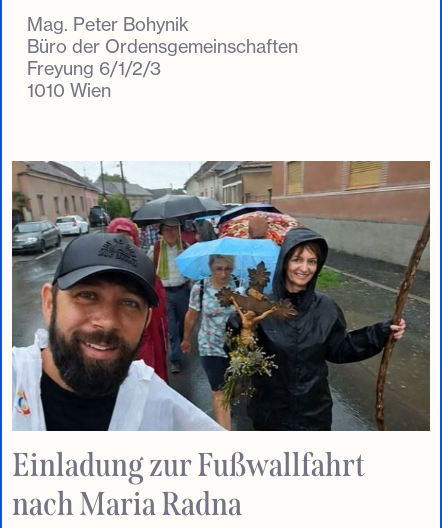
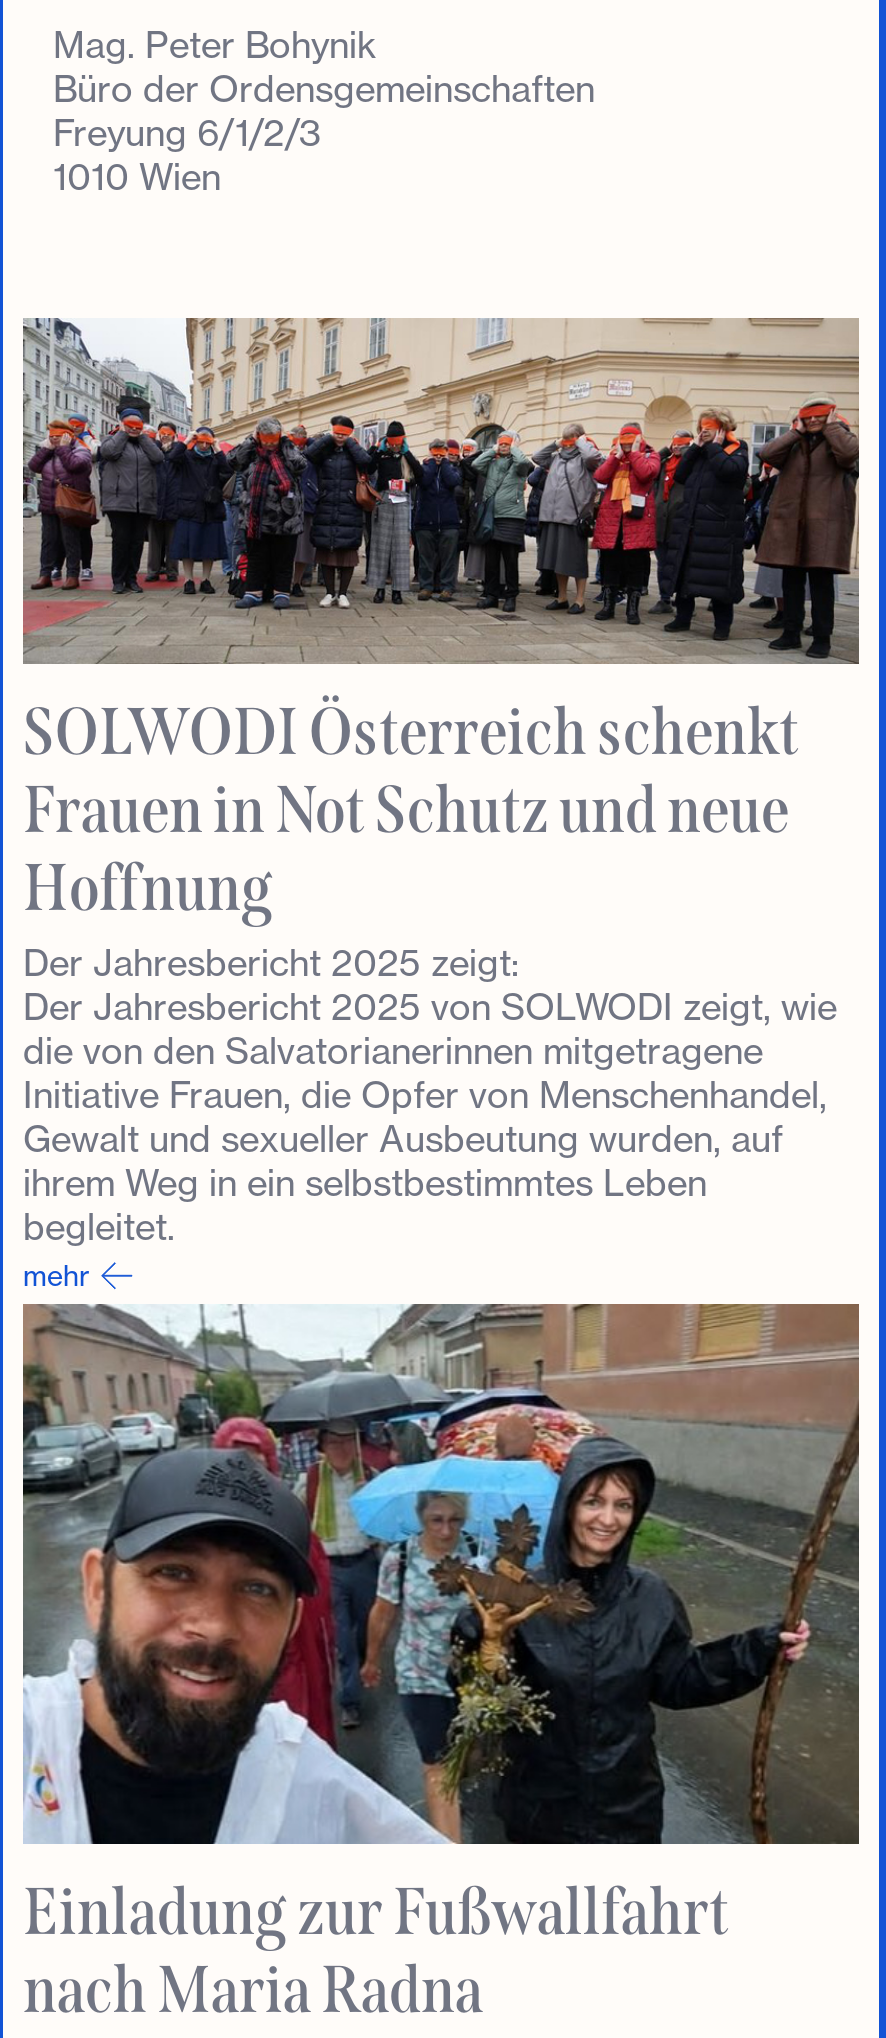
+ [image]
+ SOLWODI Österreich schenkt
+ Frauen in Not Schutz und neue
+ Hoffnung
+ Der Jahresbericht 2025 zeigt:
+ Der Jahresbericht 2025 von SOLWODI zeigt, wie
+ die von den Salvatorianerinnen mitgetragene
+ Initiative Frauen, die Opfer von Menschenhandel,
+ Gewalt und sexueller Ausbeutung wurden, auf
+ ihrem Weg in ein selbstbestimmtes Leben
+ begleitet.
+ mehr
